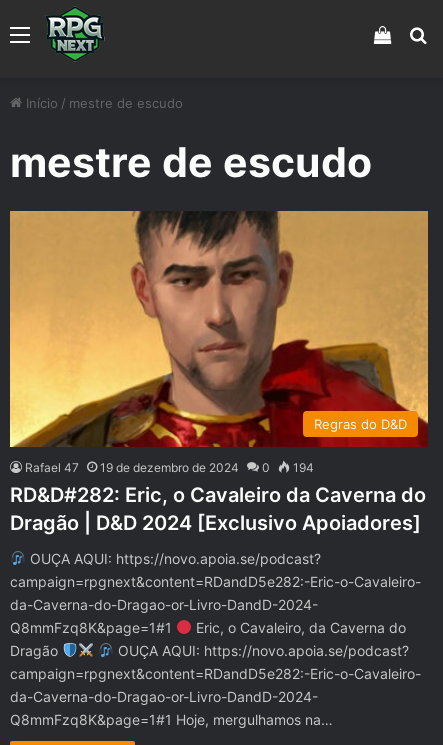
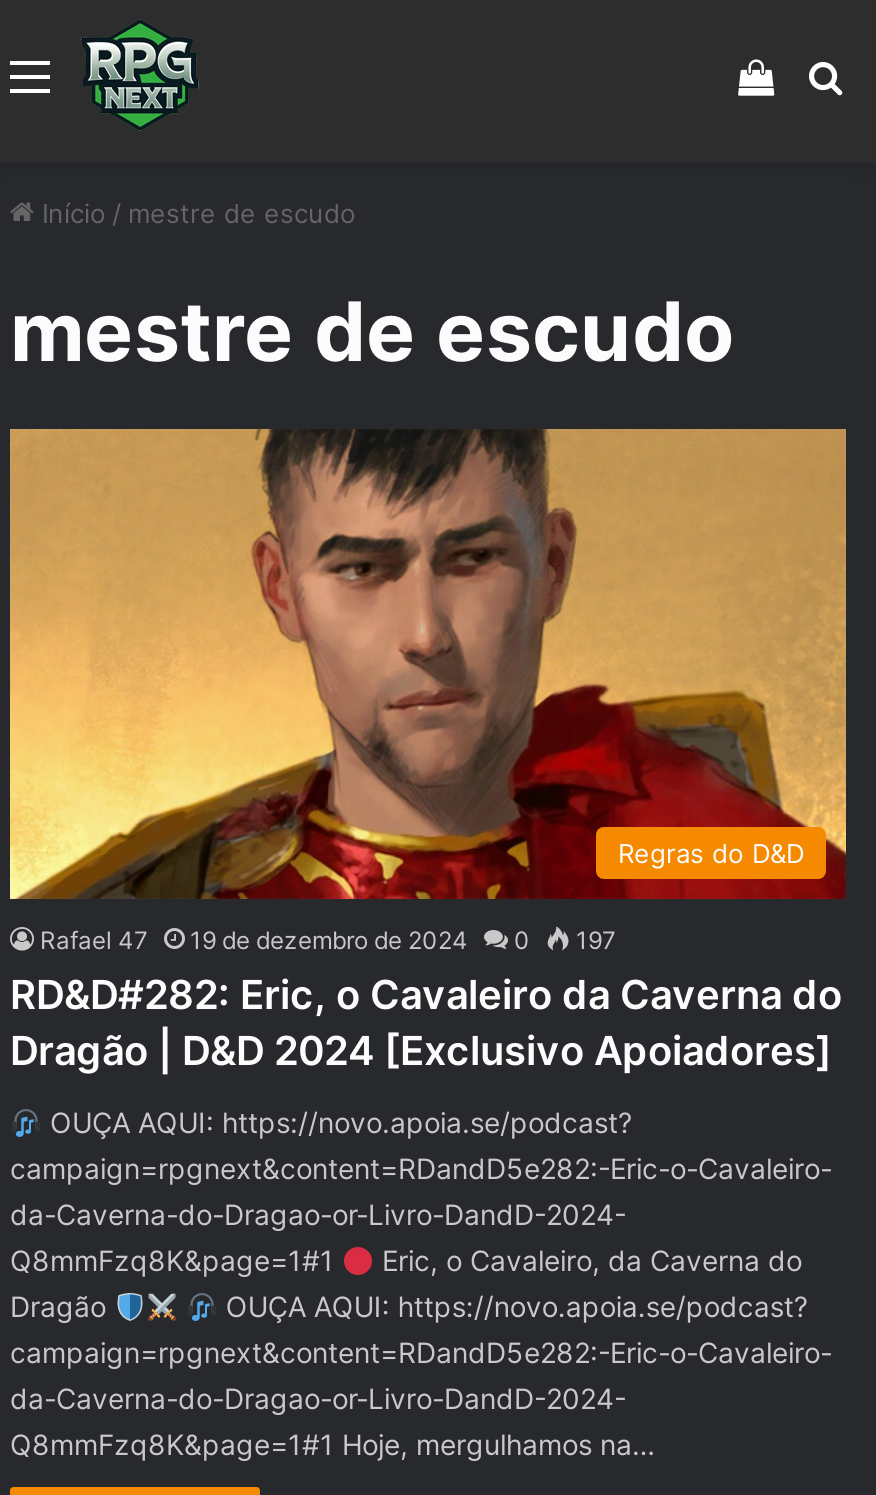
- Rafael 47 19 de dezembro de 2024 0 194
+ Rafael 47 19 de dezembro de 2024 0 197
